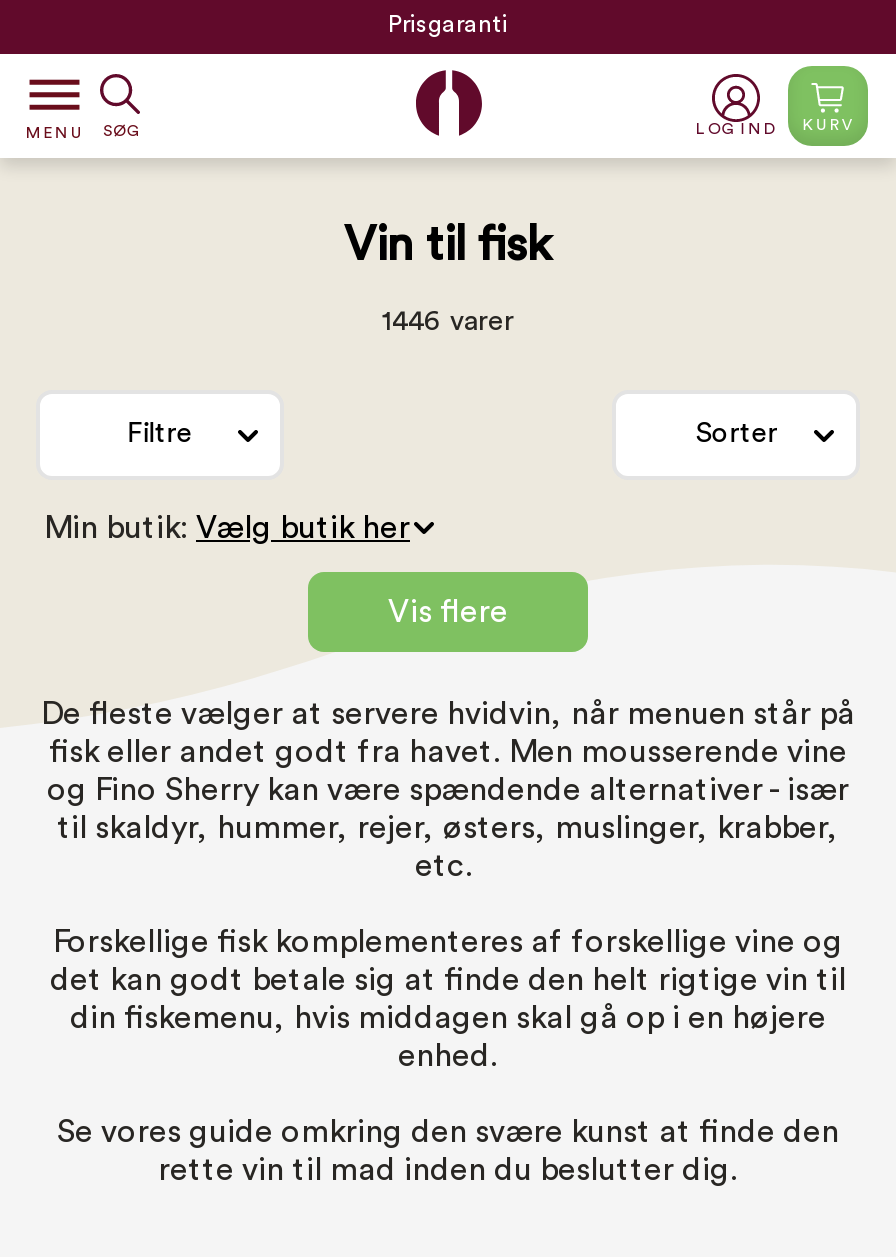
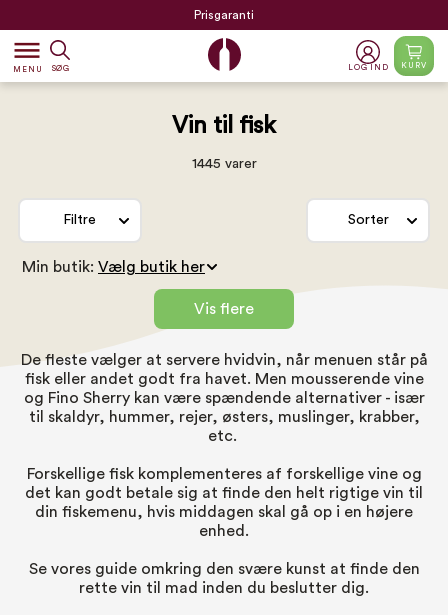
- 1446 varer
+ 1445 varer
